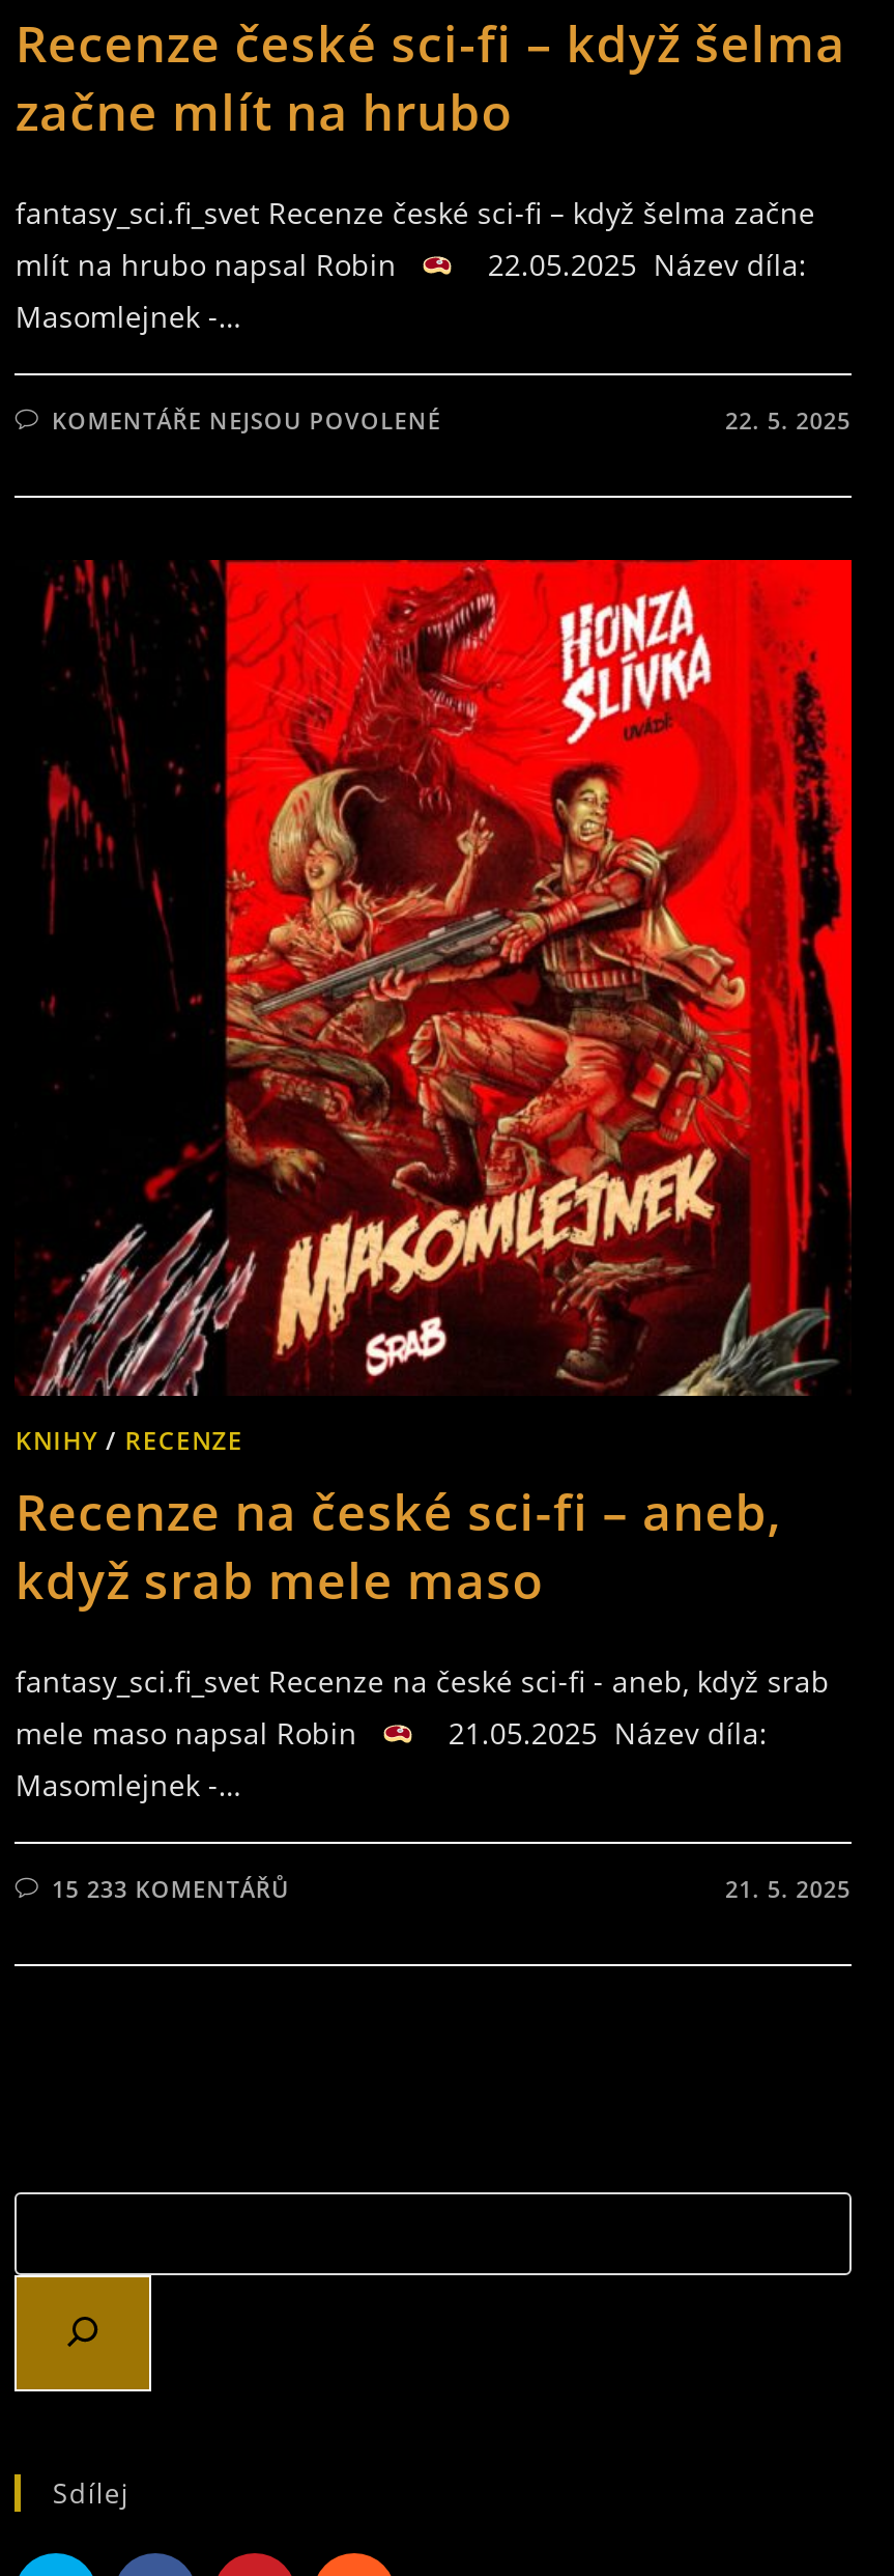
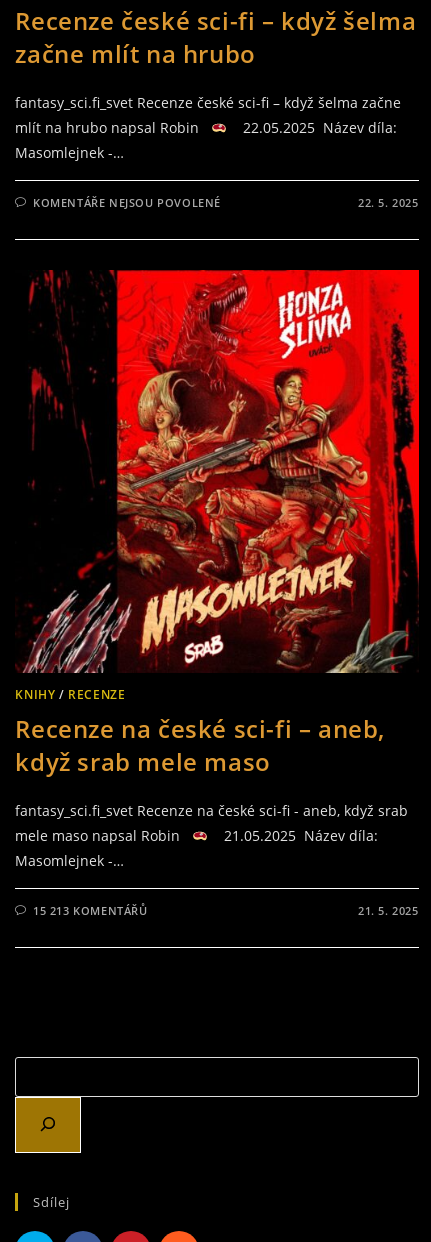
- 15 233 KOMENTÁŘŮ
+ 15 213 KOMENTÁŘŮ
